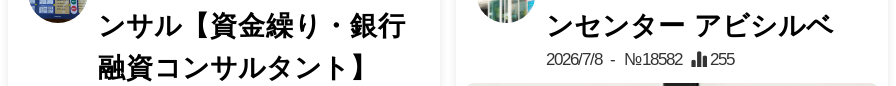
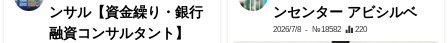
- 2026/7/8 - №18582 255
+ 2026/7/8 - №18582 220
